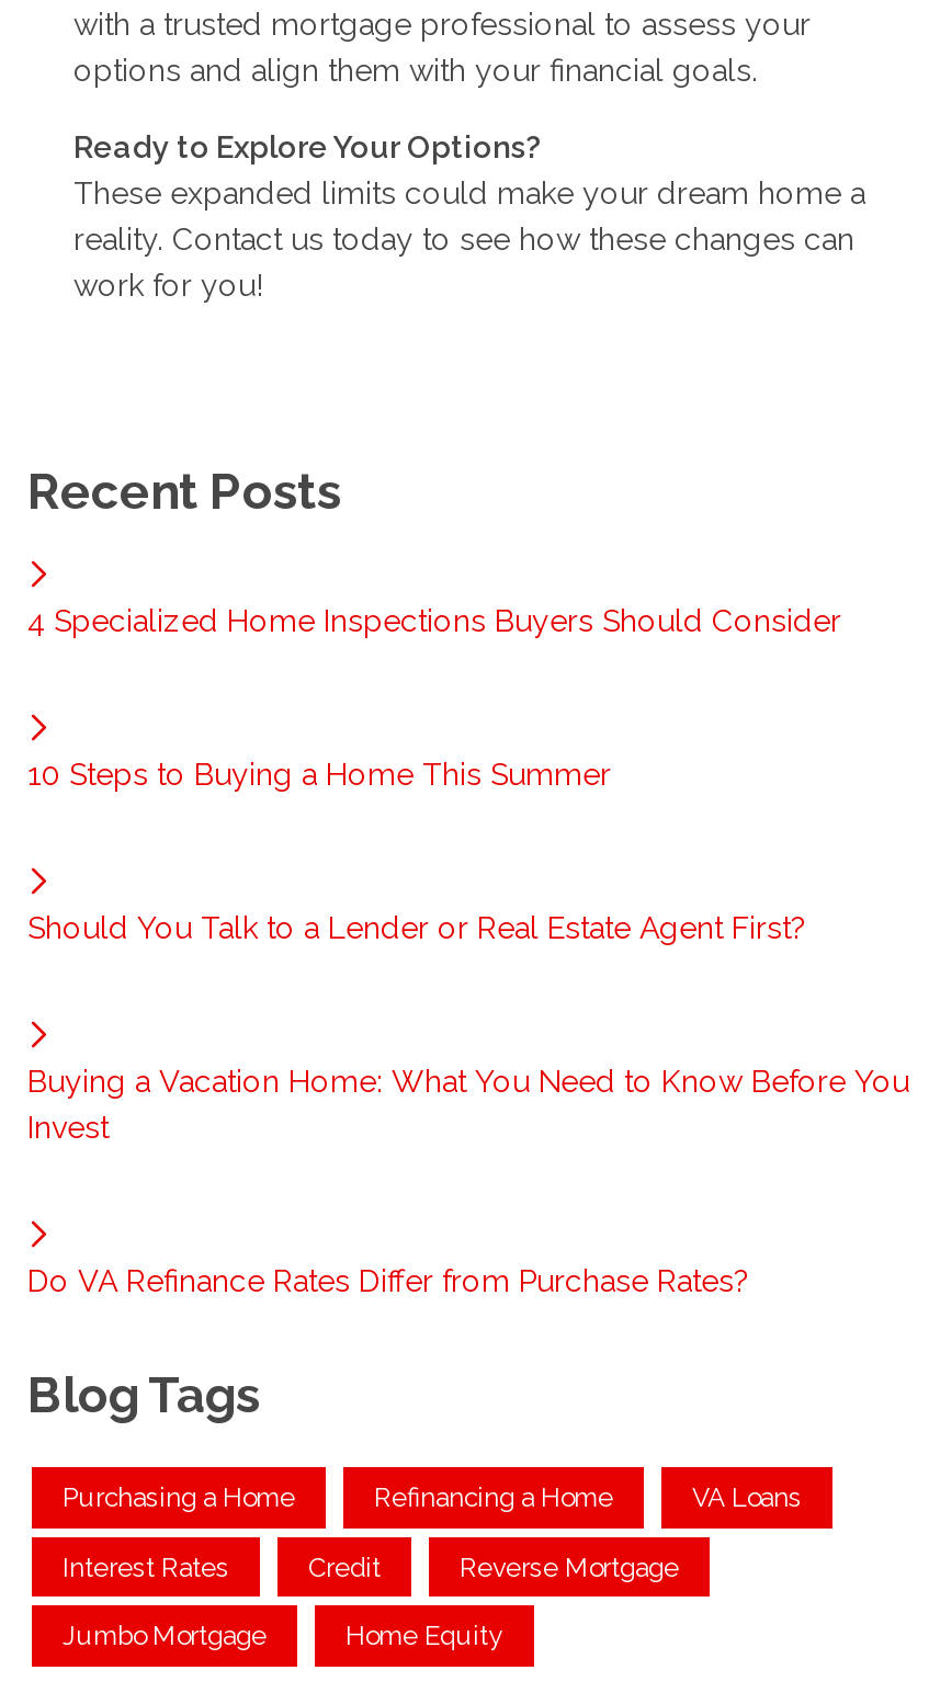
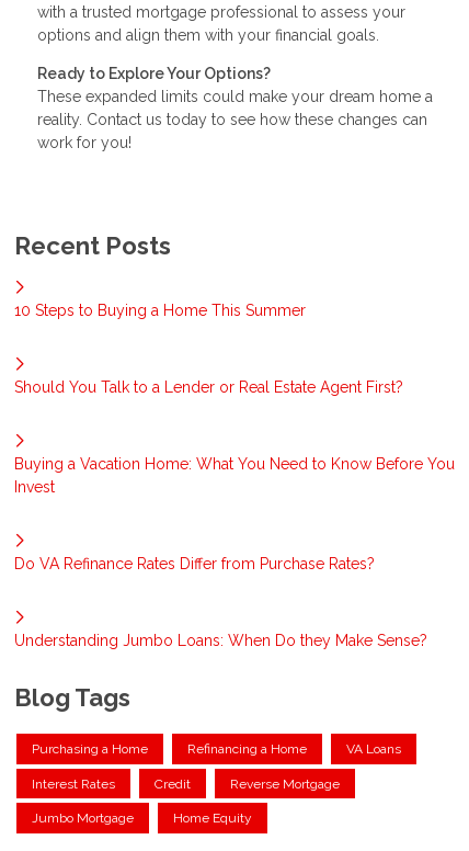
- 4 Specialized Home Inspections Buyers Should Consider

moved up: 10 Steps to Buying a Home This Summer | Should You Talk to a Lender or Real Estate Agent First? | Buying a Vacation Home: What You Need to Know Before You | Invest | Do VA Refinance Rates Differ from Purchase Rates?

+ Understanding Jumbo Loans: When Do they Make Sense?
